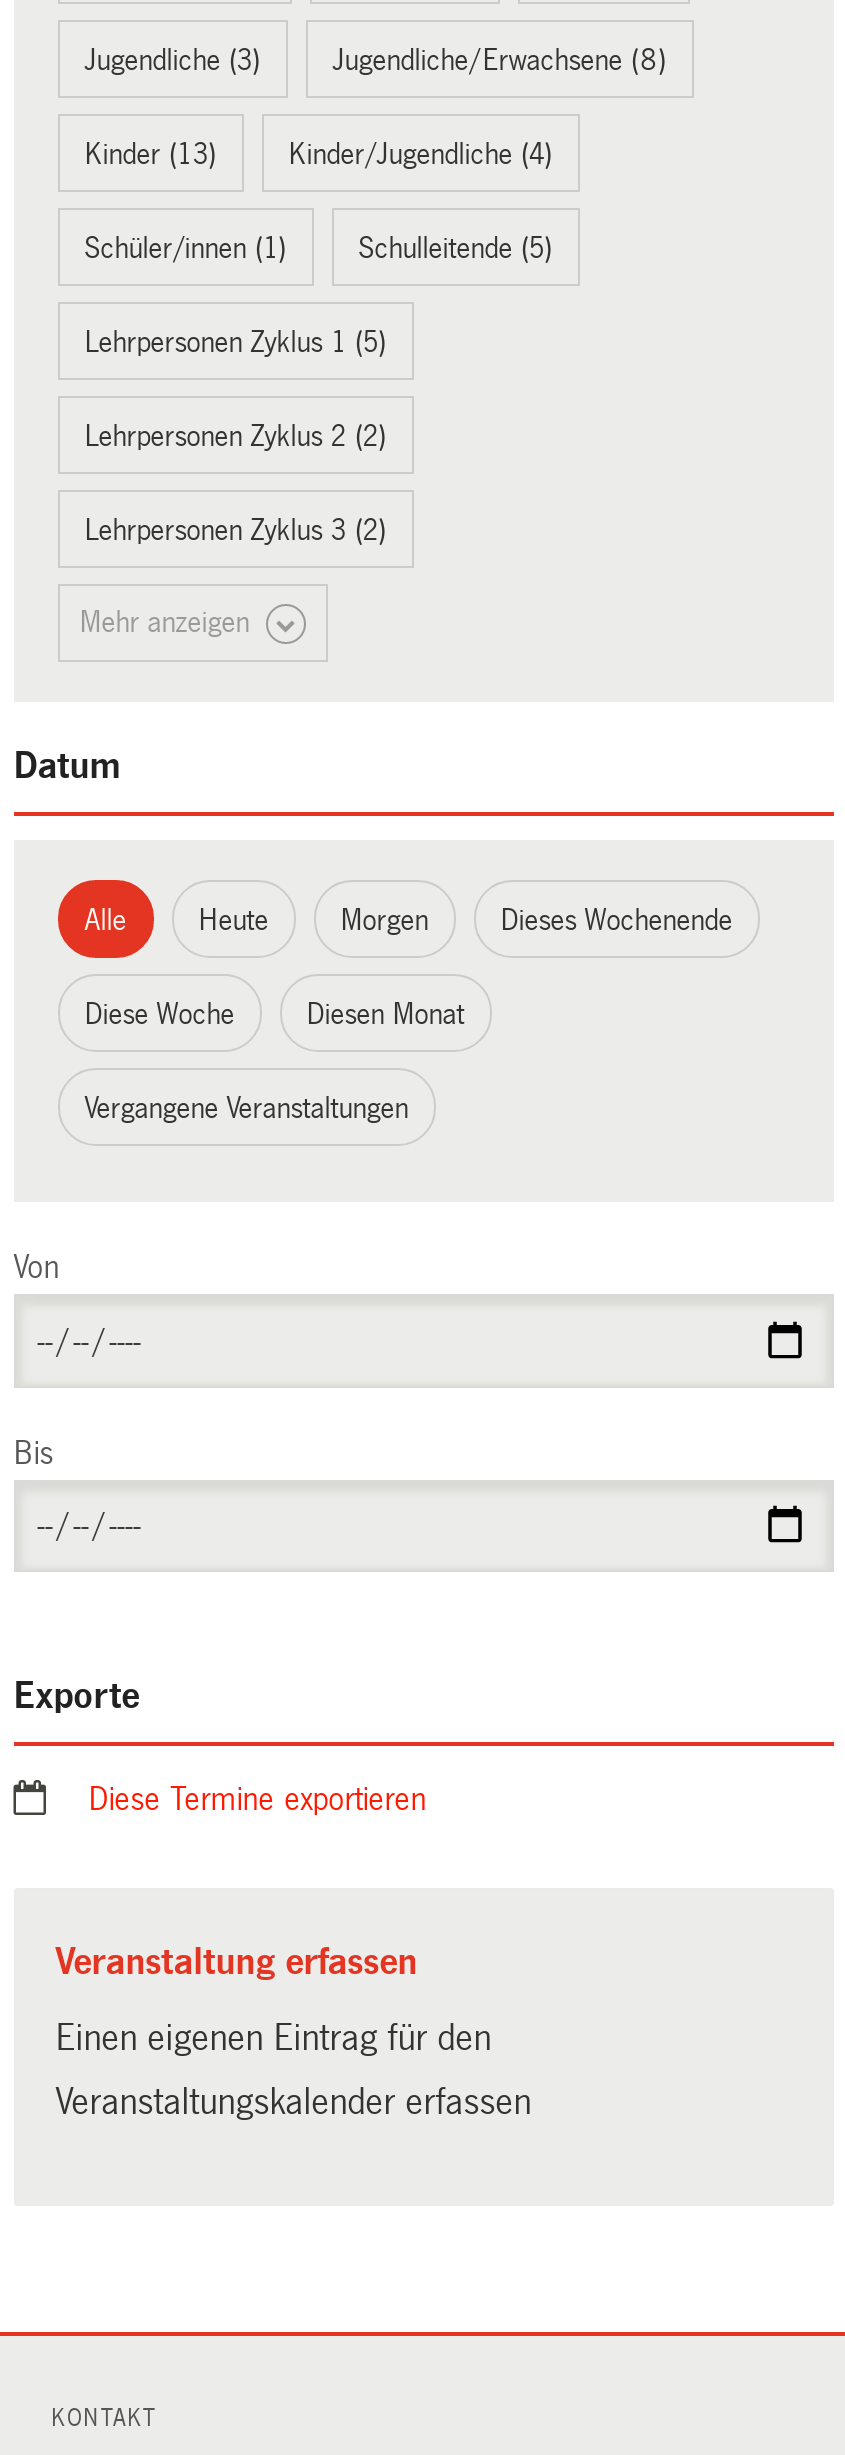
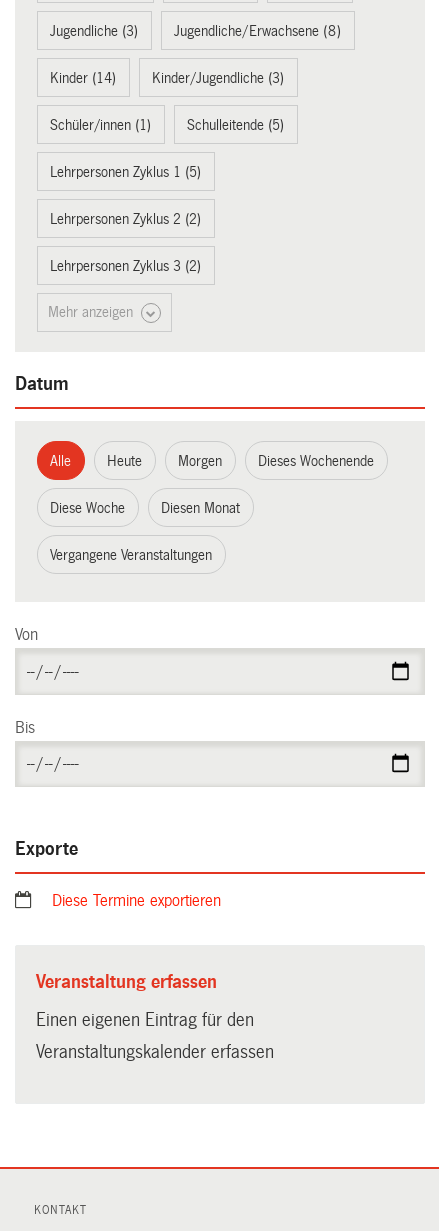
- Kinder (13)
+ Kinder (14)

- Kinder/Jugendliche (4)
+ Kinder/Jugendliche (3)
